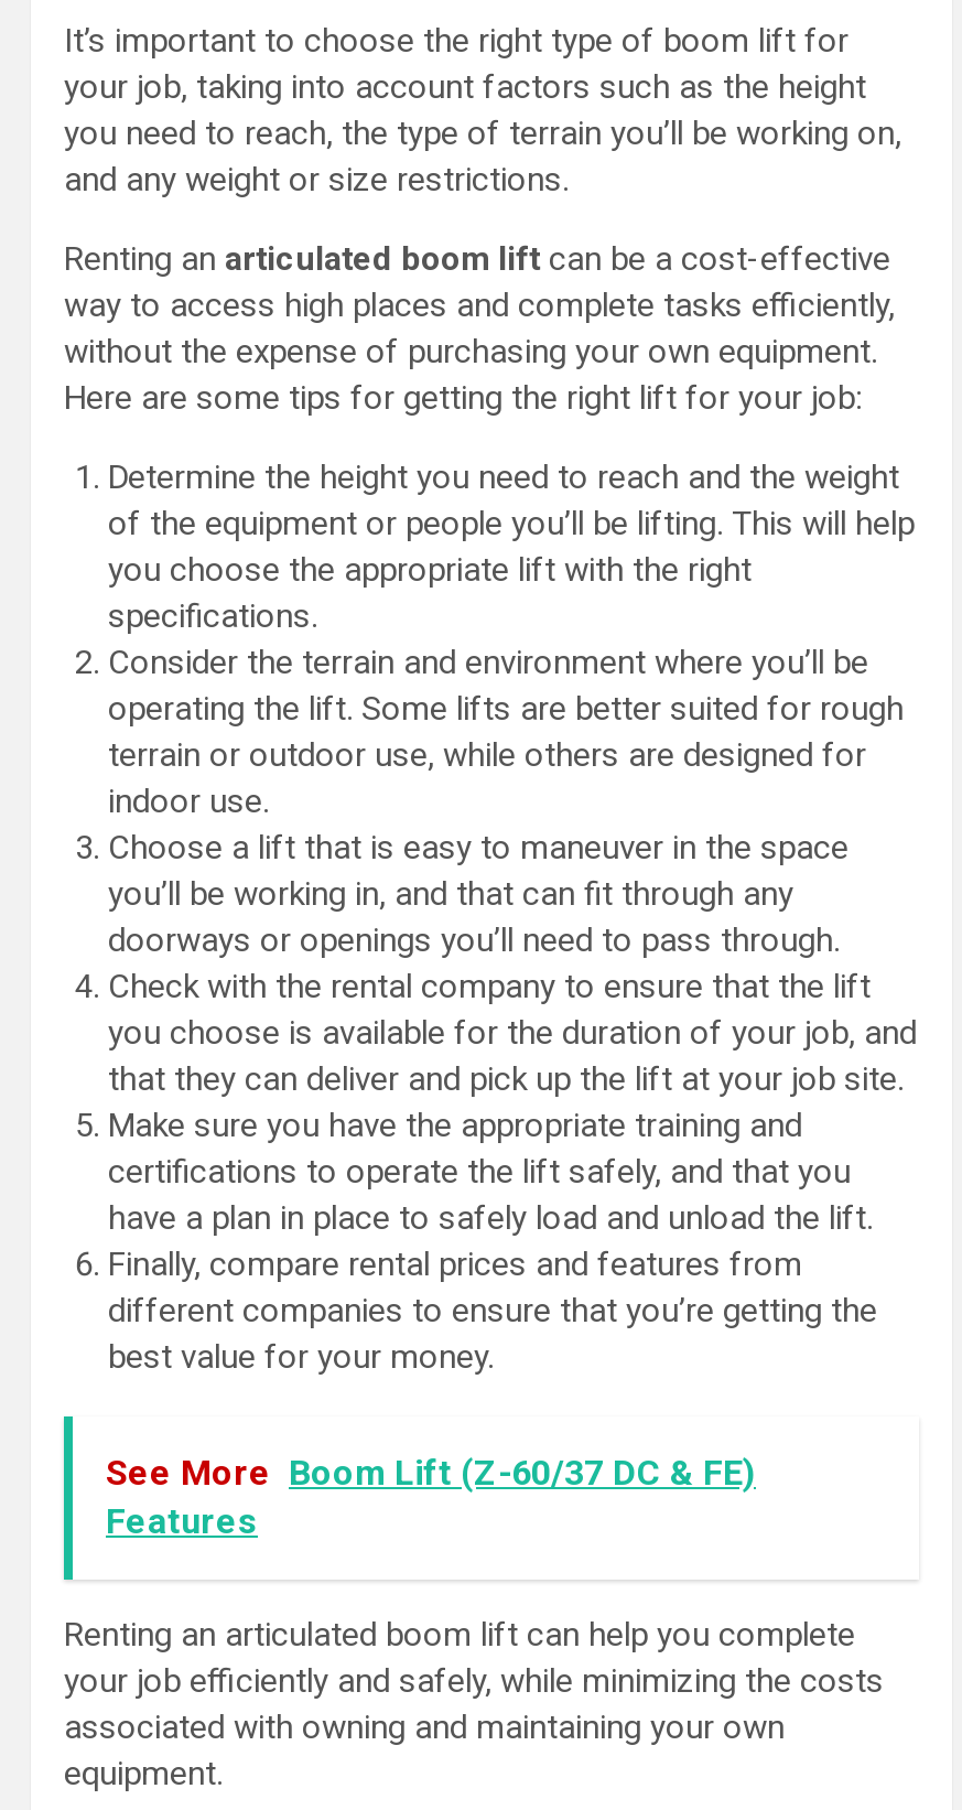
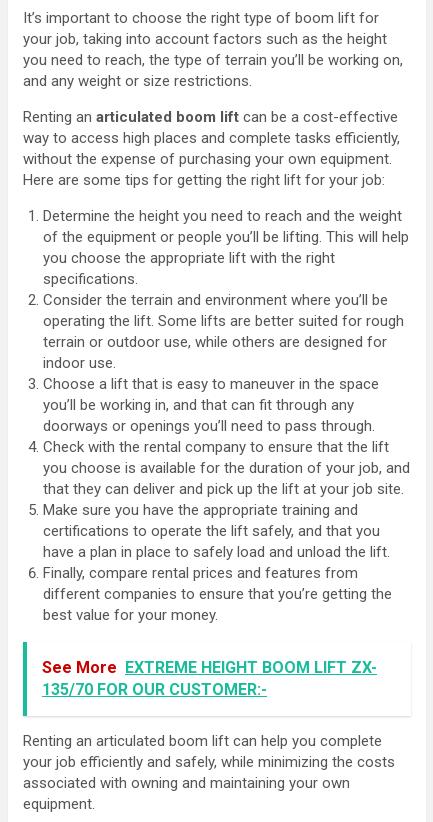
- See More Boom Lift (Z-60/37 DC & FE)
- Features
+ See More EXTREME HEIGHT BOOM LIFT ZX-
+ 135/70 FOR OUR CUSTOMER:-
